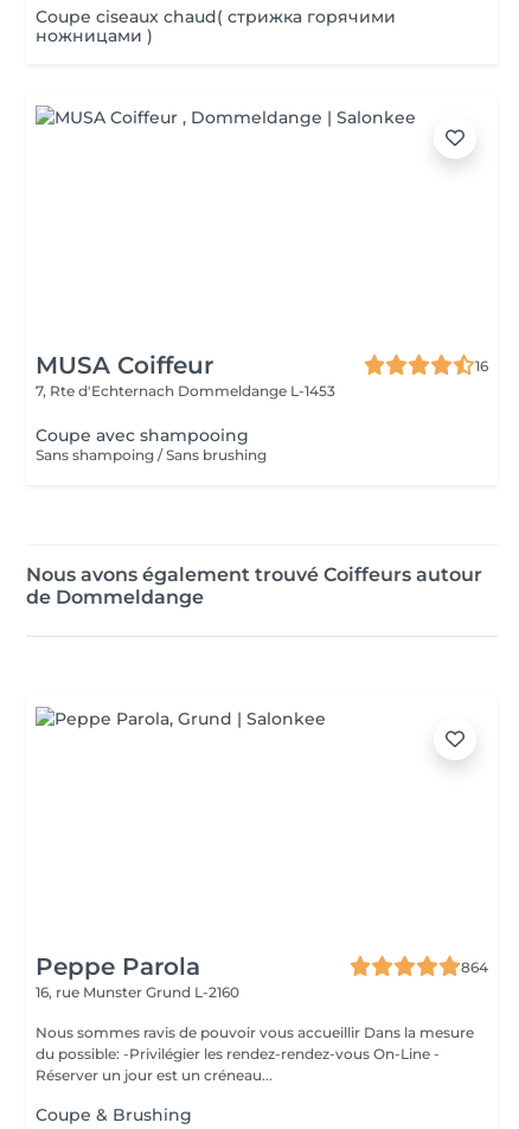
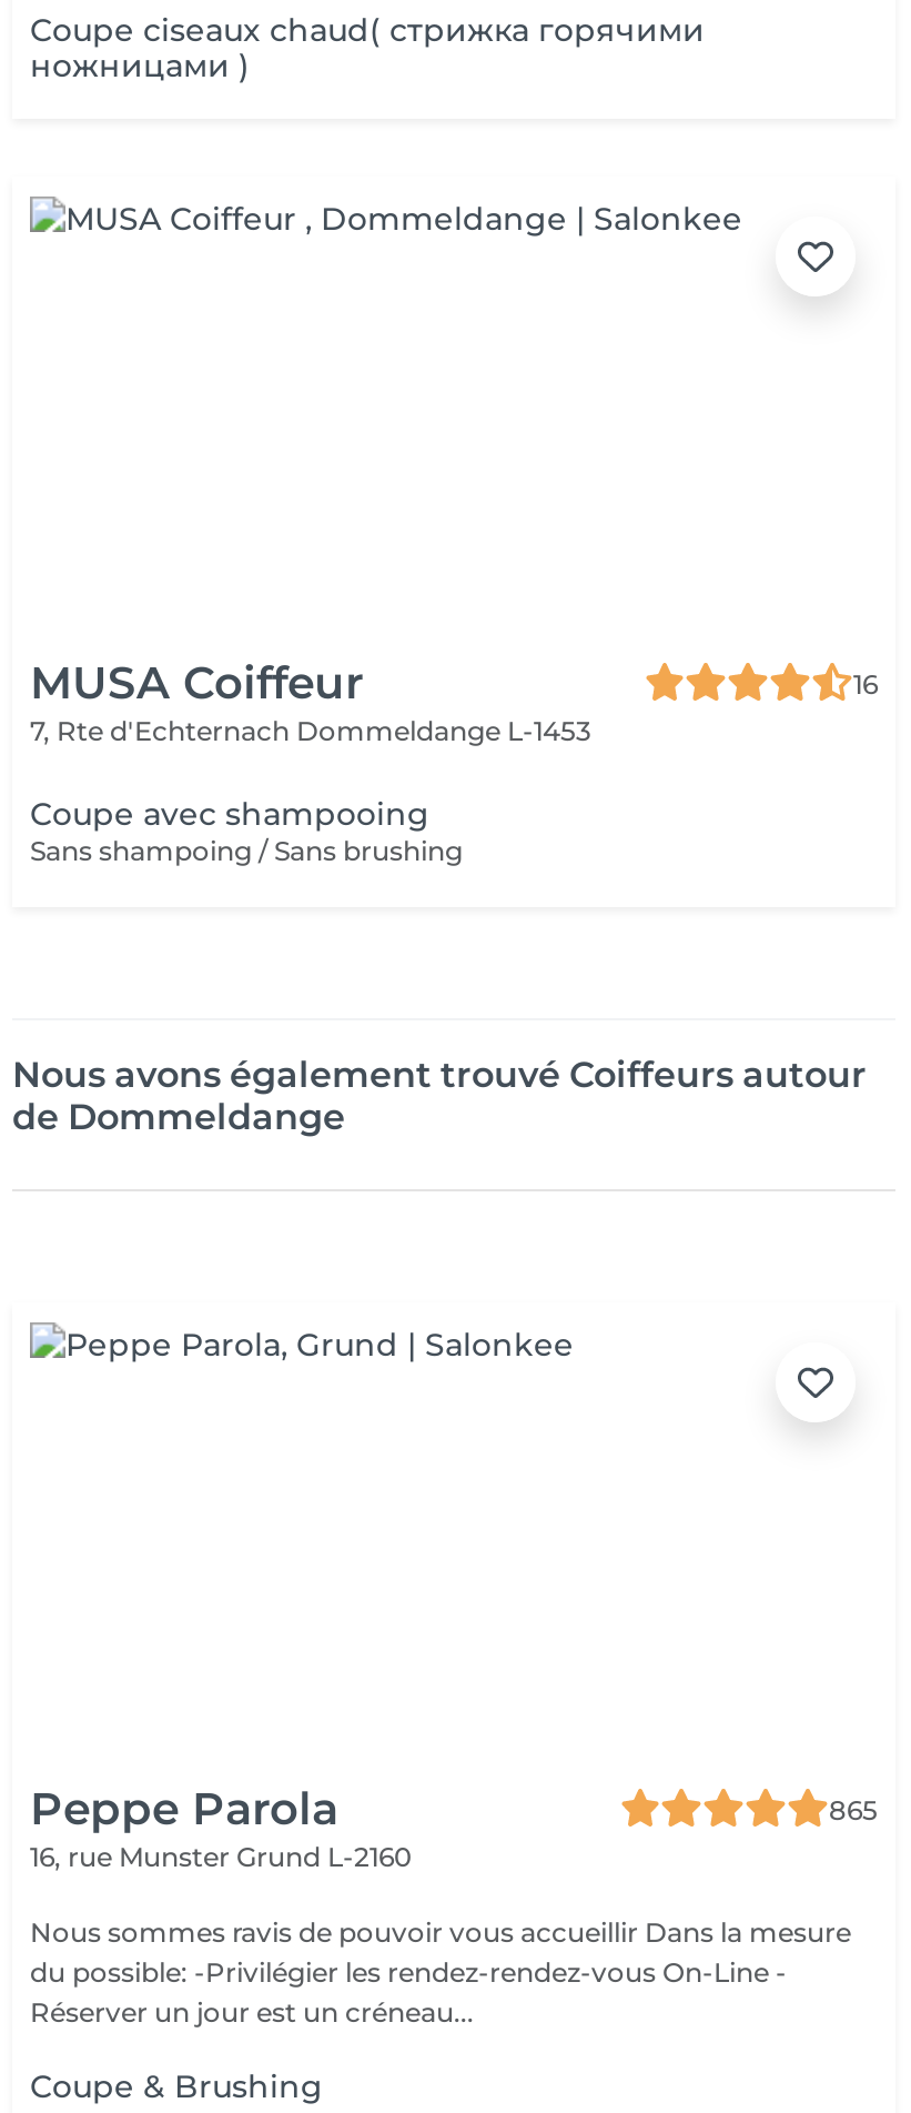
- 864
+ 865
